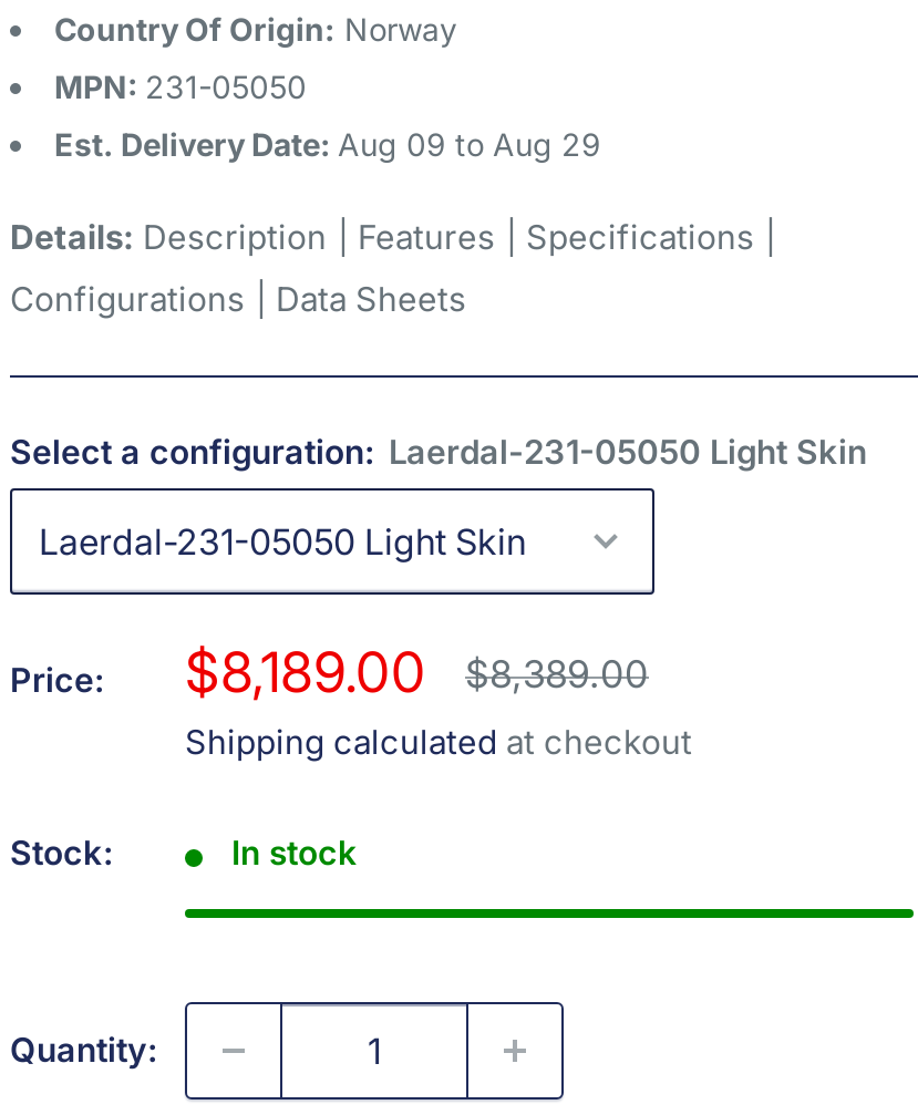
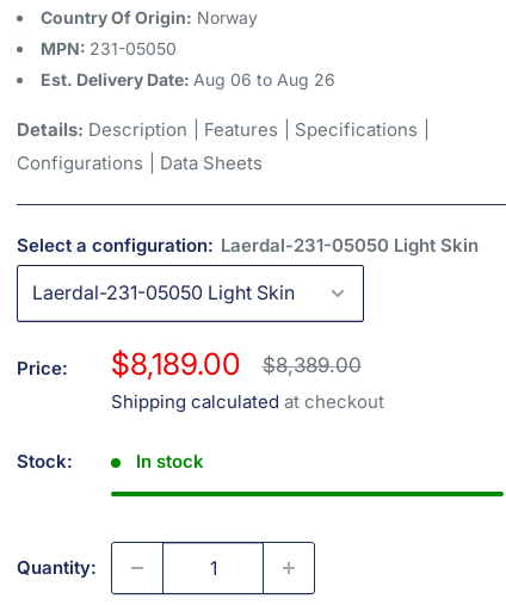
- Est. Delivery Date: Aug 09 to Aug 29
+ Est. Delivery Date: Aug 06 to Aug 26
